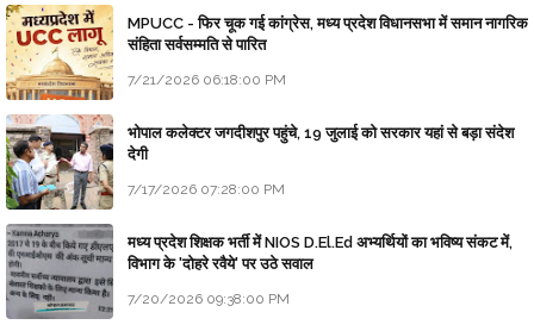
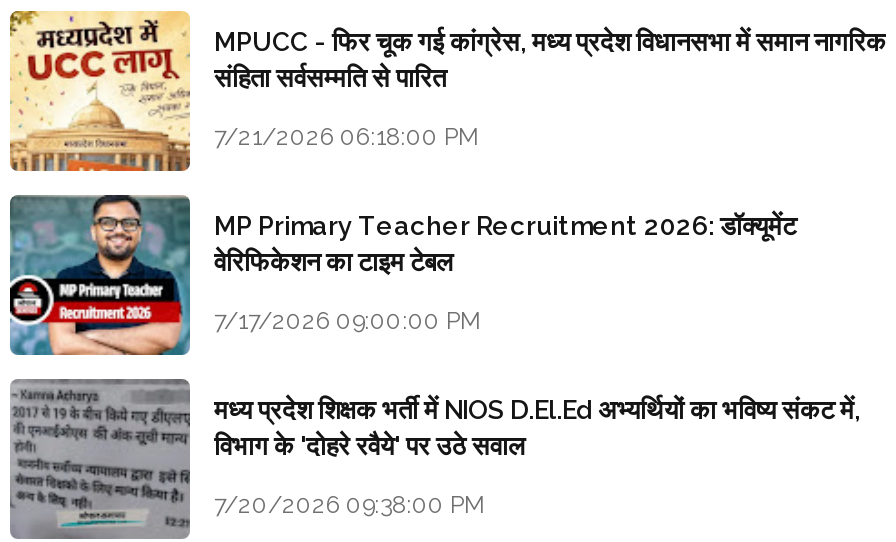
- [image]
- भोपाल कलेक्टर जगदीशपुर पहुंचे, 19 जुलाई को सरकार यहां से बड़ा संदेश
- देगी
+ [image]
+ MP Primary Teacher Recruitment 2026: डॉक्यूमेंट
+ वेरिफिकेशन का टाइम टेबल

- 7/17/2026 07:28:00 PM
+ 7/17/2026 09:00:00 PM
